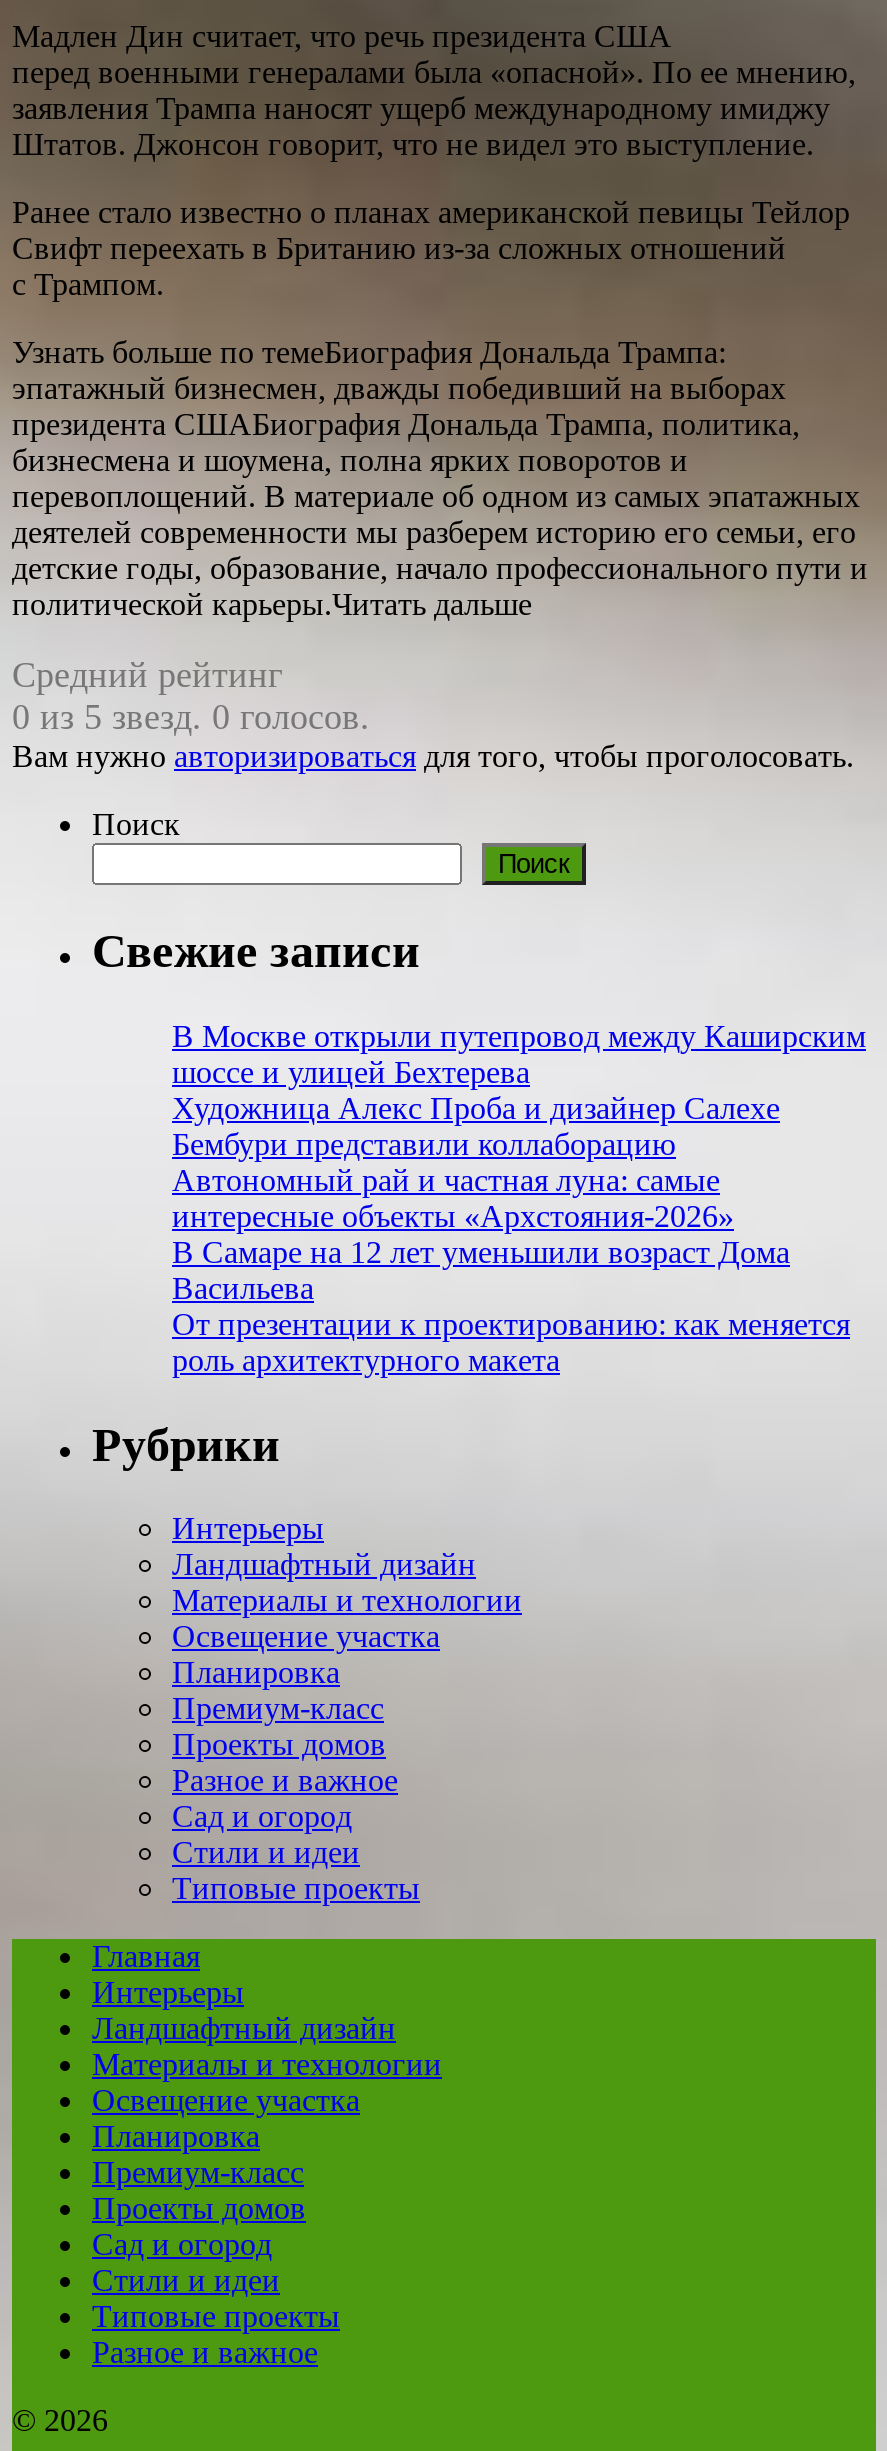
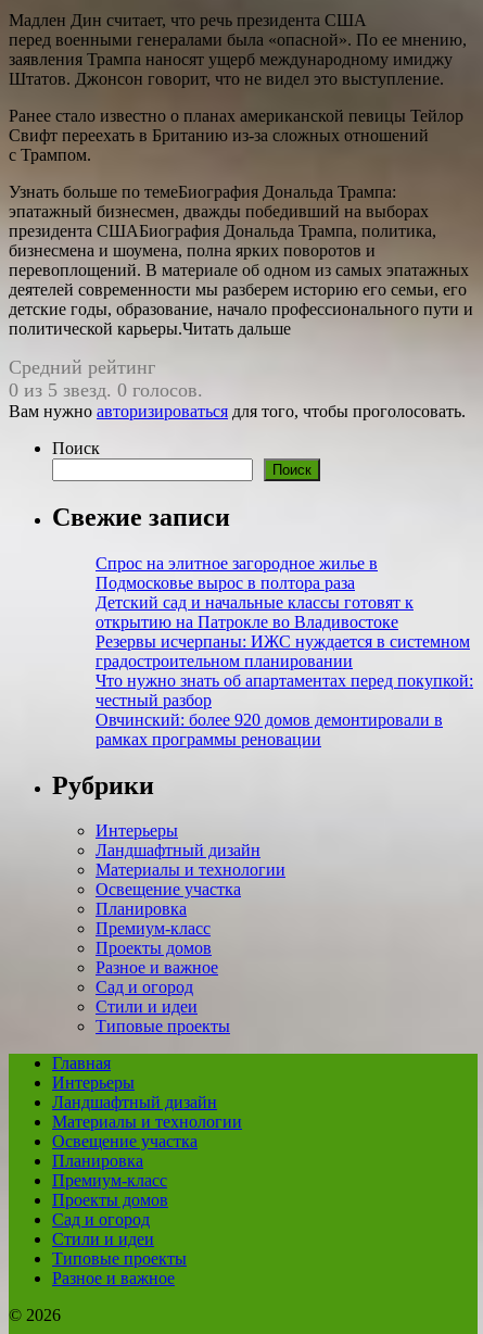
- В Москве открыли путепровод между Каширским
- шоссе и улицей Бехтерева
- Художница Алекс Проба и дизайнер Салехе
- Бембури представили коллаборацию
- Автономный рай и частная луна: самые
- интересные объекты «Архстояния-2026»
- В Самаре на 12 лет уменьшили возраст Дома
- Васильева
- От презентации к проектированию: как меняется
- роль архитектурного макета
+ Спрос на элитное загородное жилье в
+ Подмосковье вырос в полтора раза
+ Детский сад и начальные классы готовят к
+ открытию на Патрокле во Владивостоке
+ Резервы исчерпаны: ИЖС нуждается в системном
+ градостроительном планировании
+ Что нужно знать об апартаментах перед покупкой:
+ честный разбор
+ Овчинский: более 920 домов демонтировали в
+ рамках программы реновации
